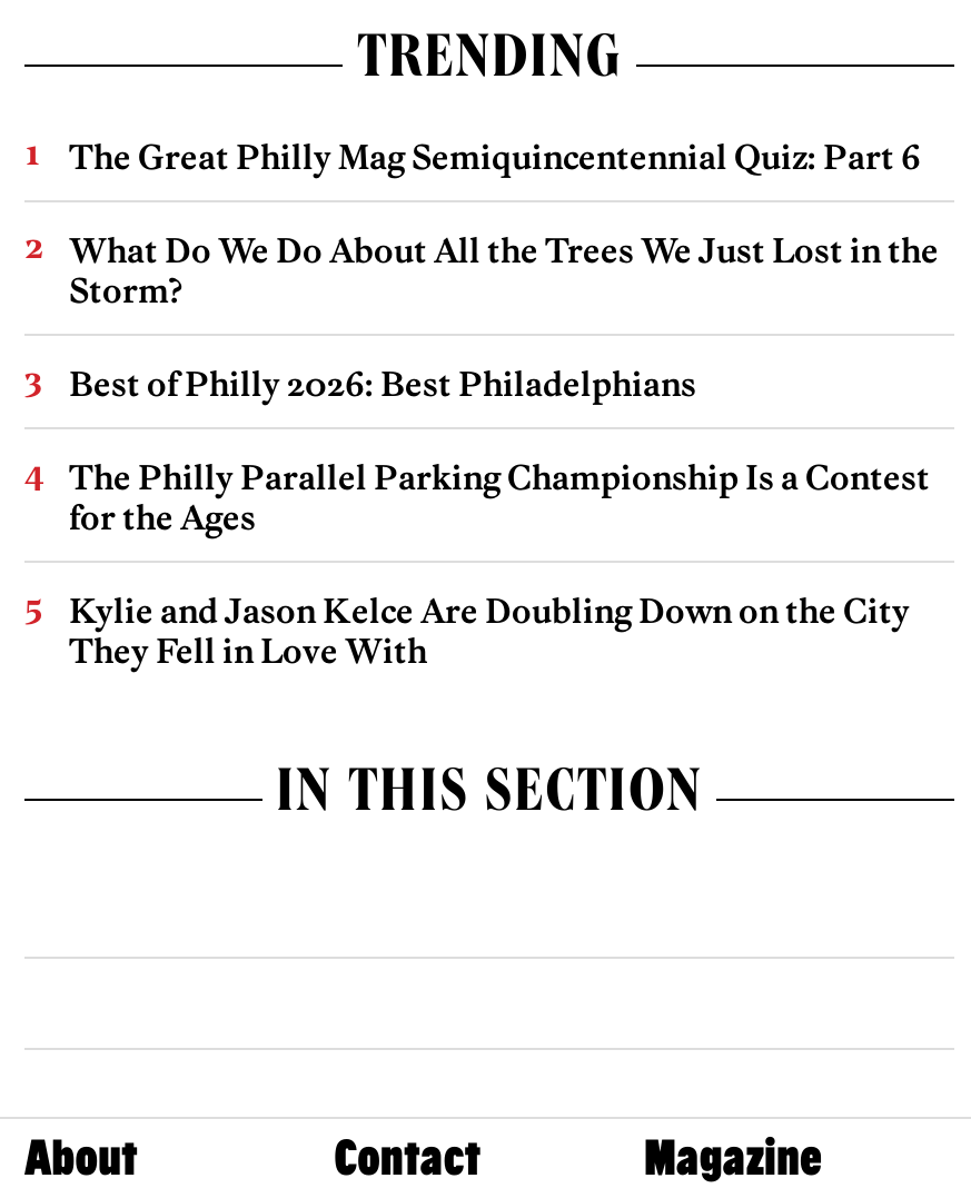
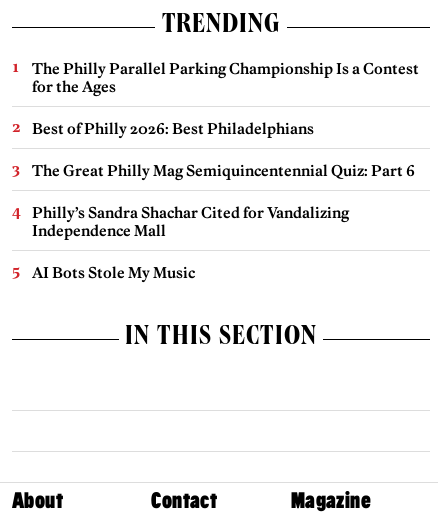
moved down: Best of Philly 2026: Best Philadelphians | The Great Philly Mag Semiquincentennial Quiz: Part 6

- What Do We Do About All the Trees We Just Lost in the
- Storm?

moved up: The Philly Parallel Parking Championship Is a Contest | for the Ages

- Kylie and Jason Kelce Are Doubling Down on the City
- They Fell in Love With
+ Philly’s Sandra Shachar Cited for Vandalizing
+ Independence Mall
+ AI Bots Stole My Music
